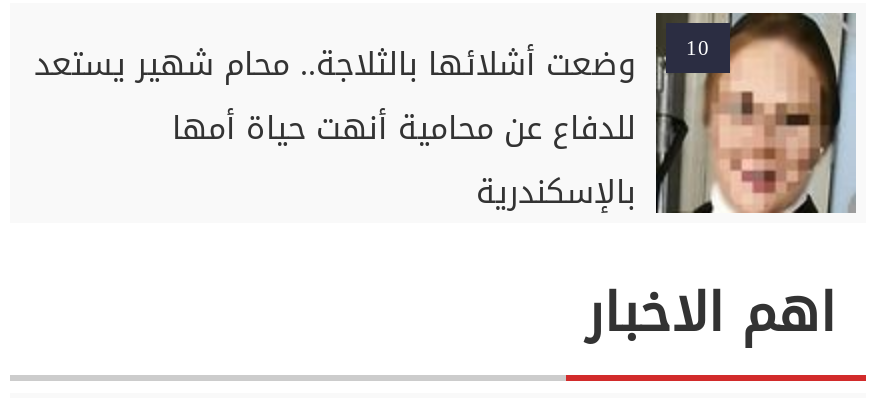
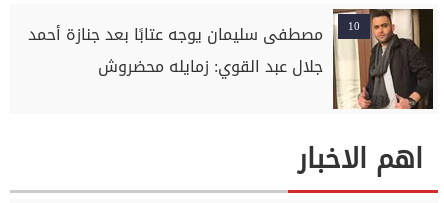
- [image]
- وضعت أشلائها بالثلاجة.. محام شهير يستعد
- للدفاع عن محامية أنهت حياة أمها
- بالإسكندرية
+ [image]
+ مصطفى سليمان يوجه عتابًا بعد جنازة أحمد
+ جلال عبد القوي: زمايله محضروش
